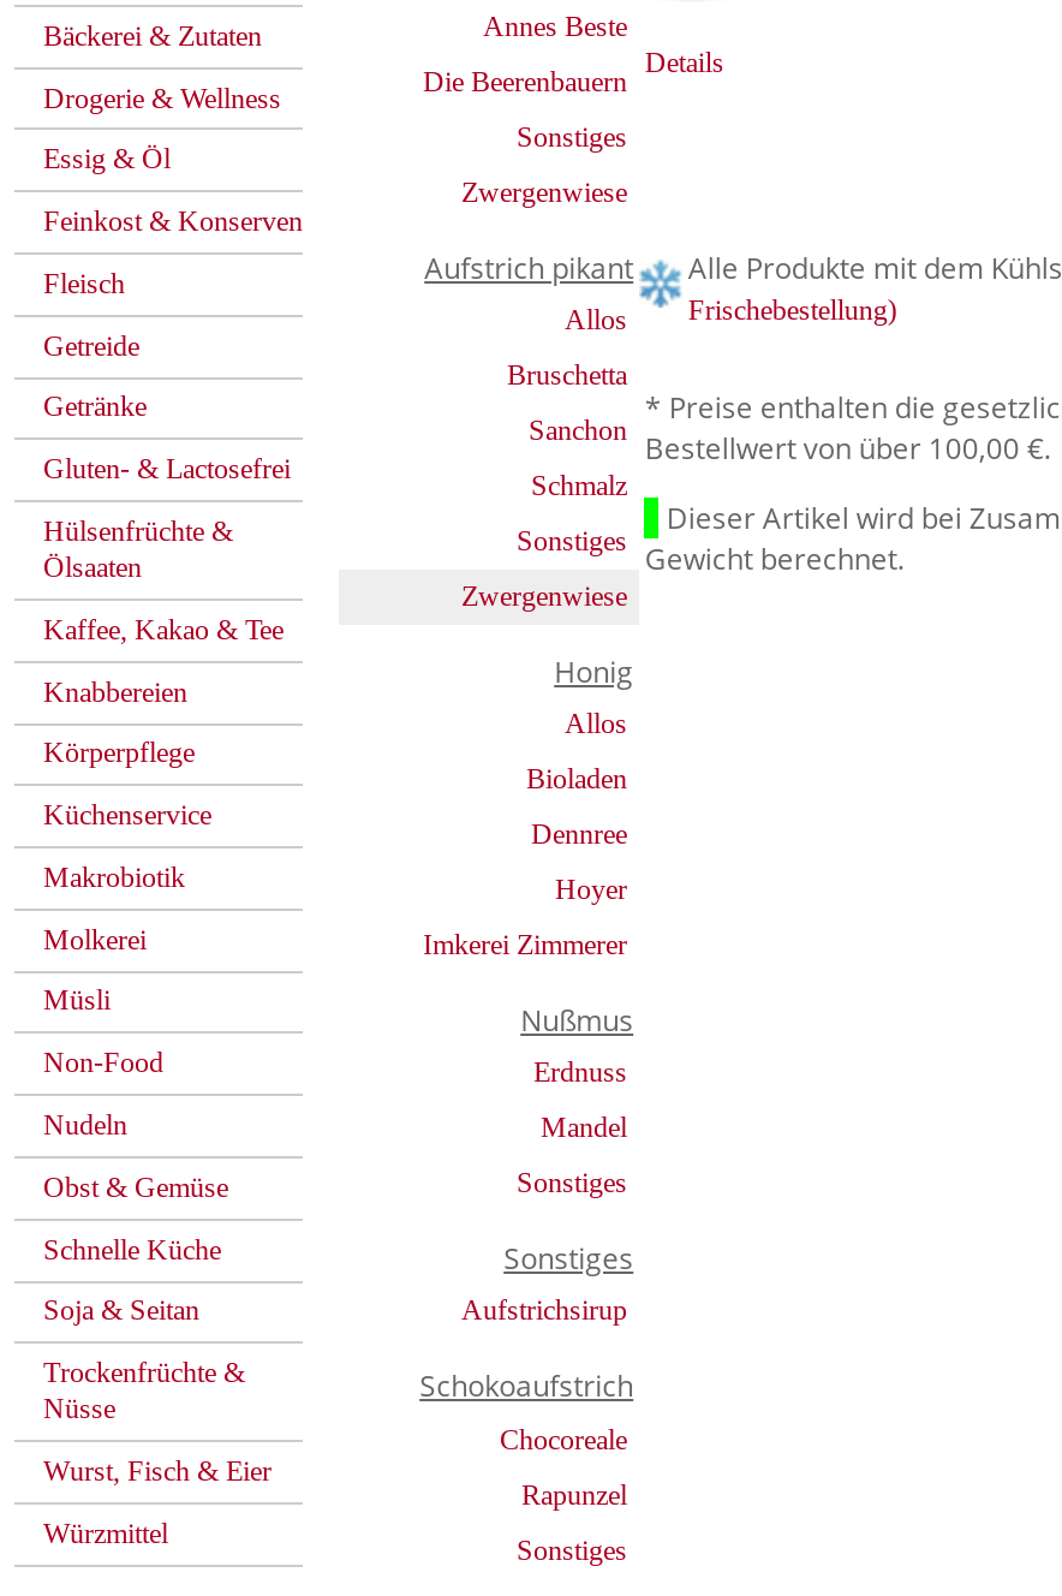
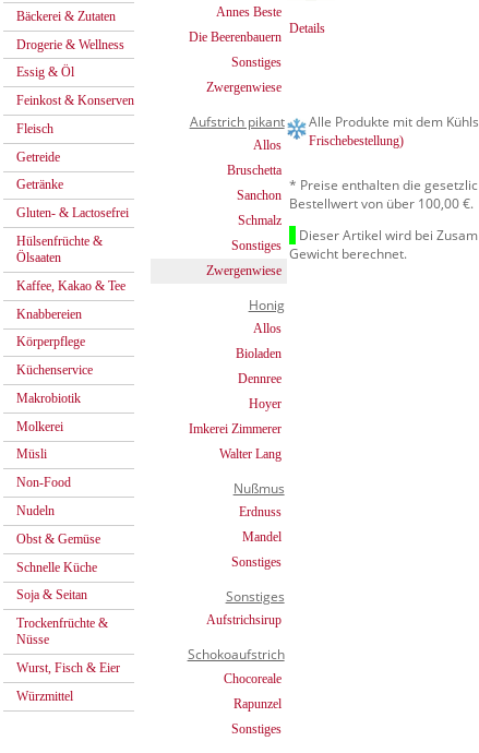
+ Walter Lang
